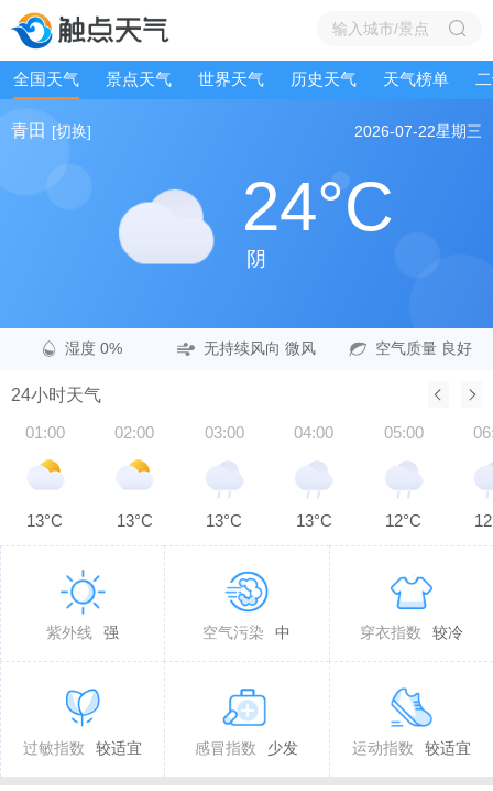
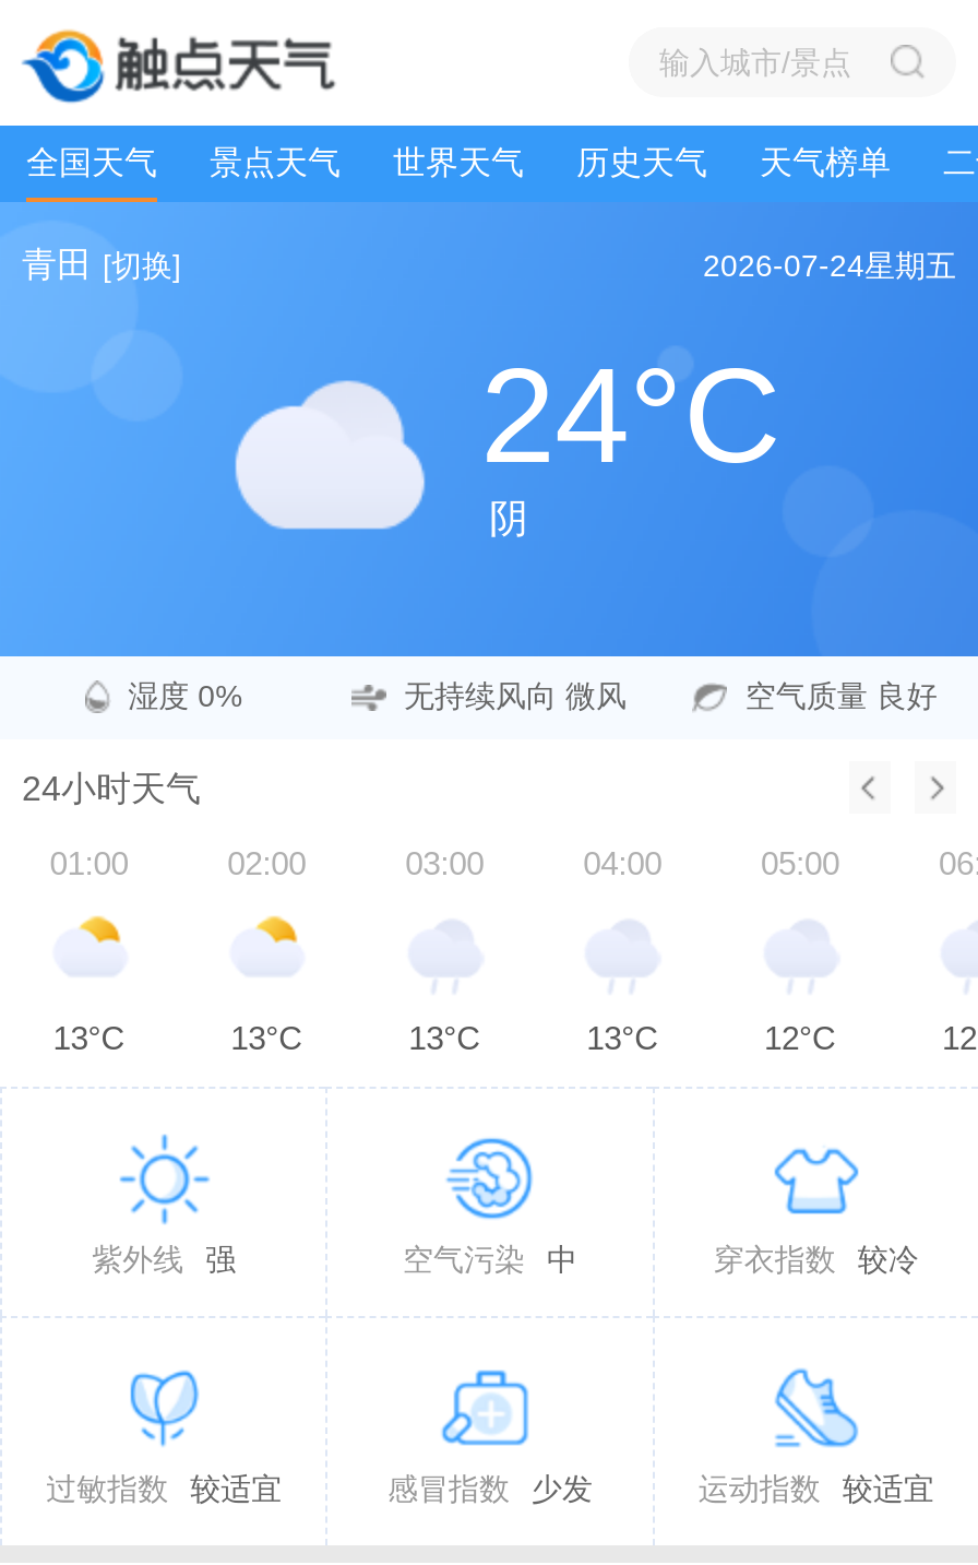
- 2026-07-22星期三
+ 2026-07-24星期五
